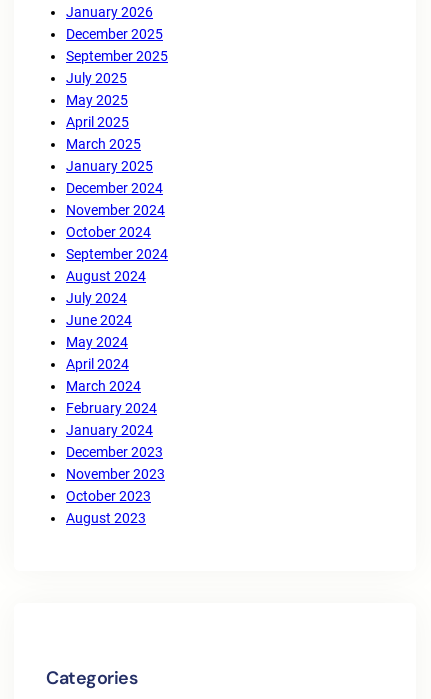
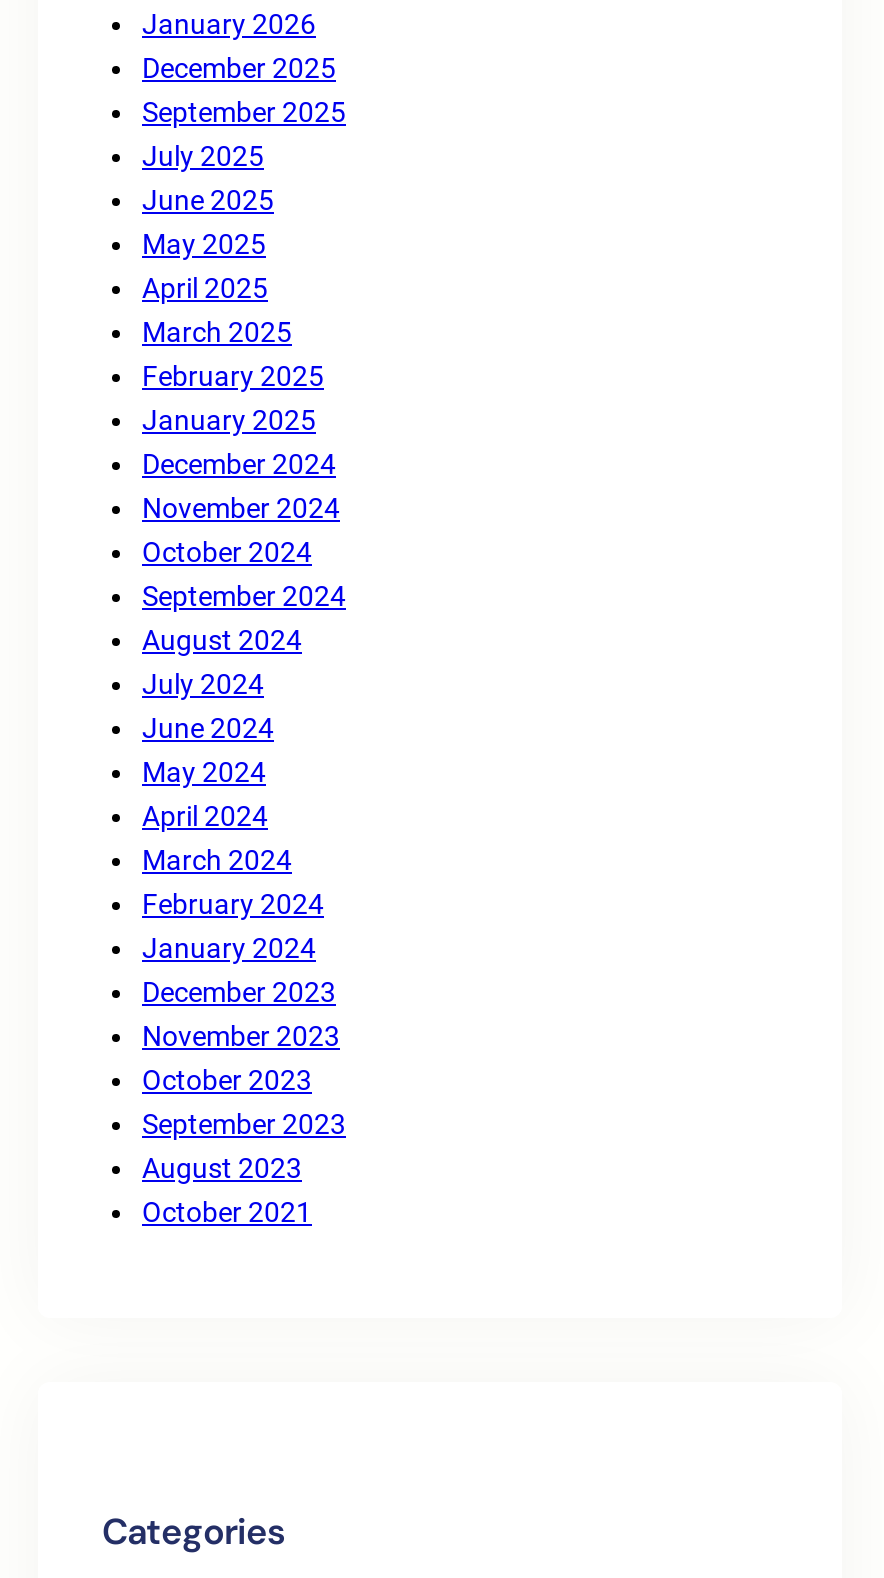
+ June 2025

+ February 2025

+ September 2023

+ October 2021
